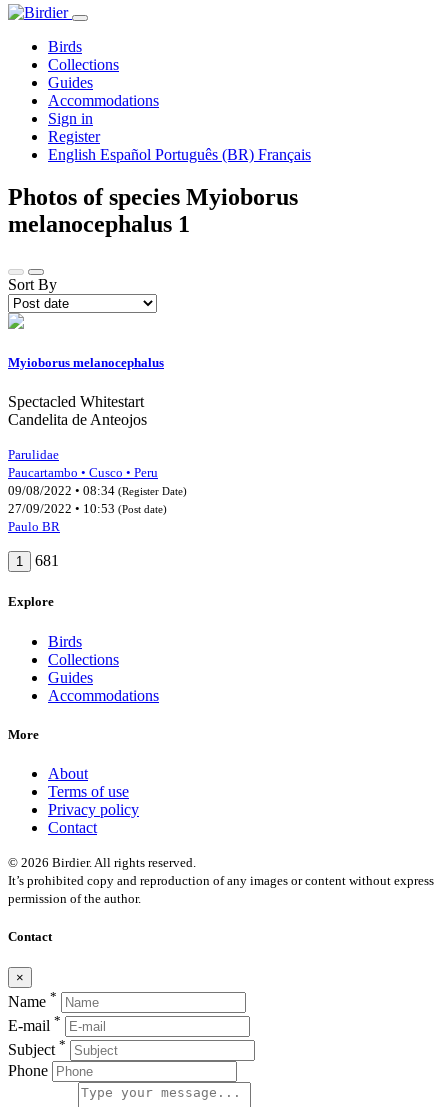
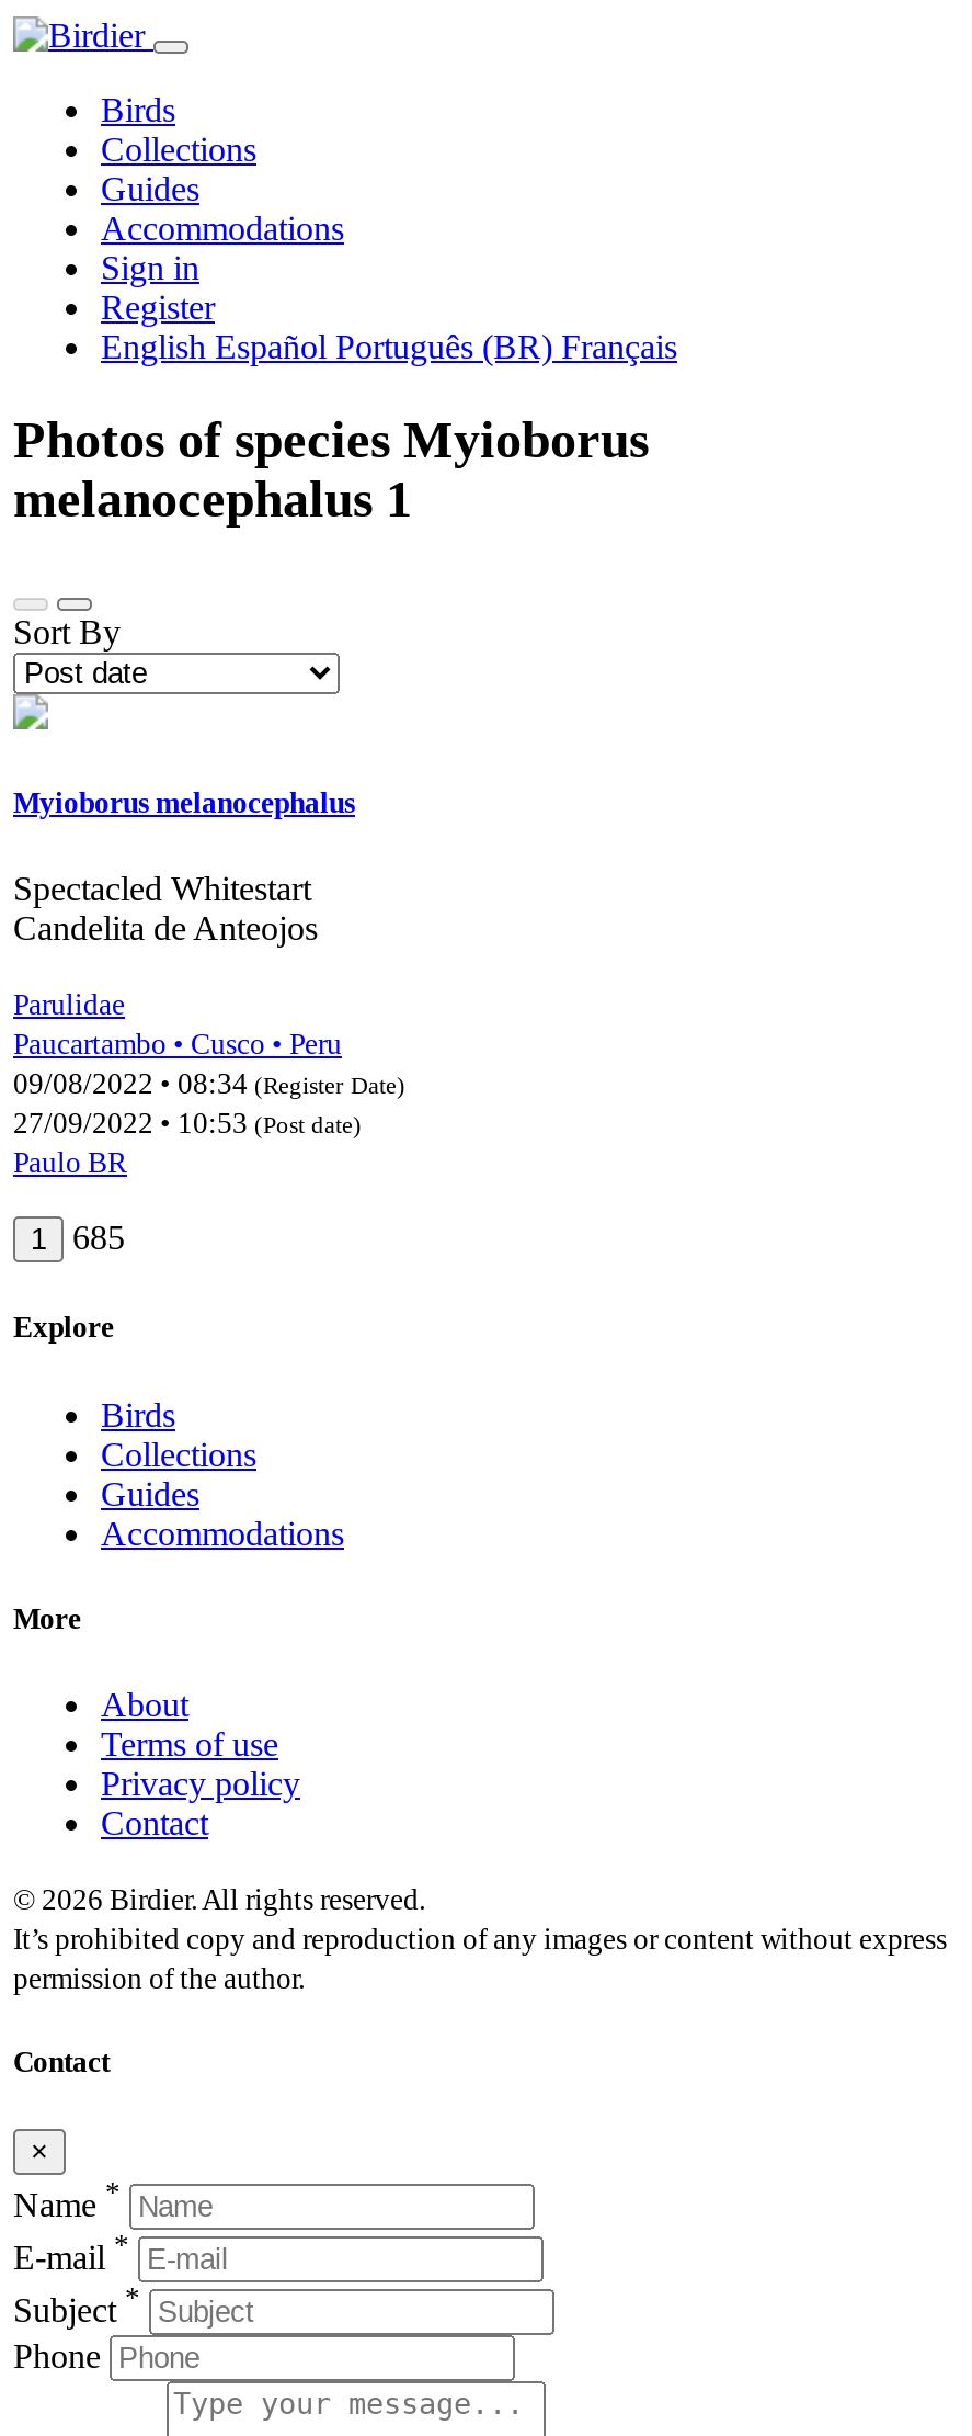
- 1 681
+ 1 685
